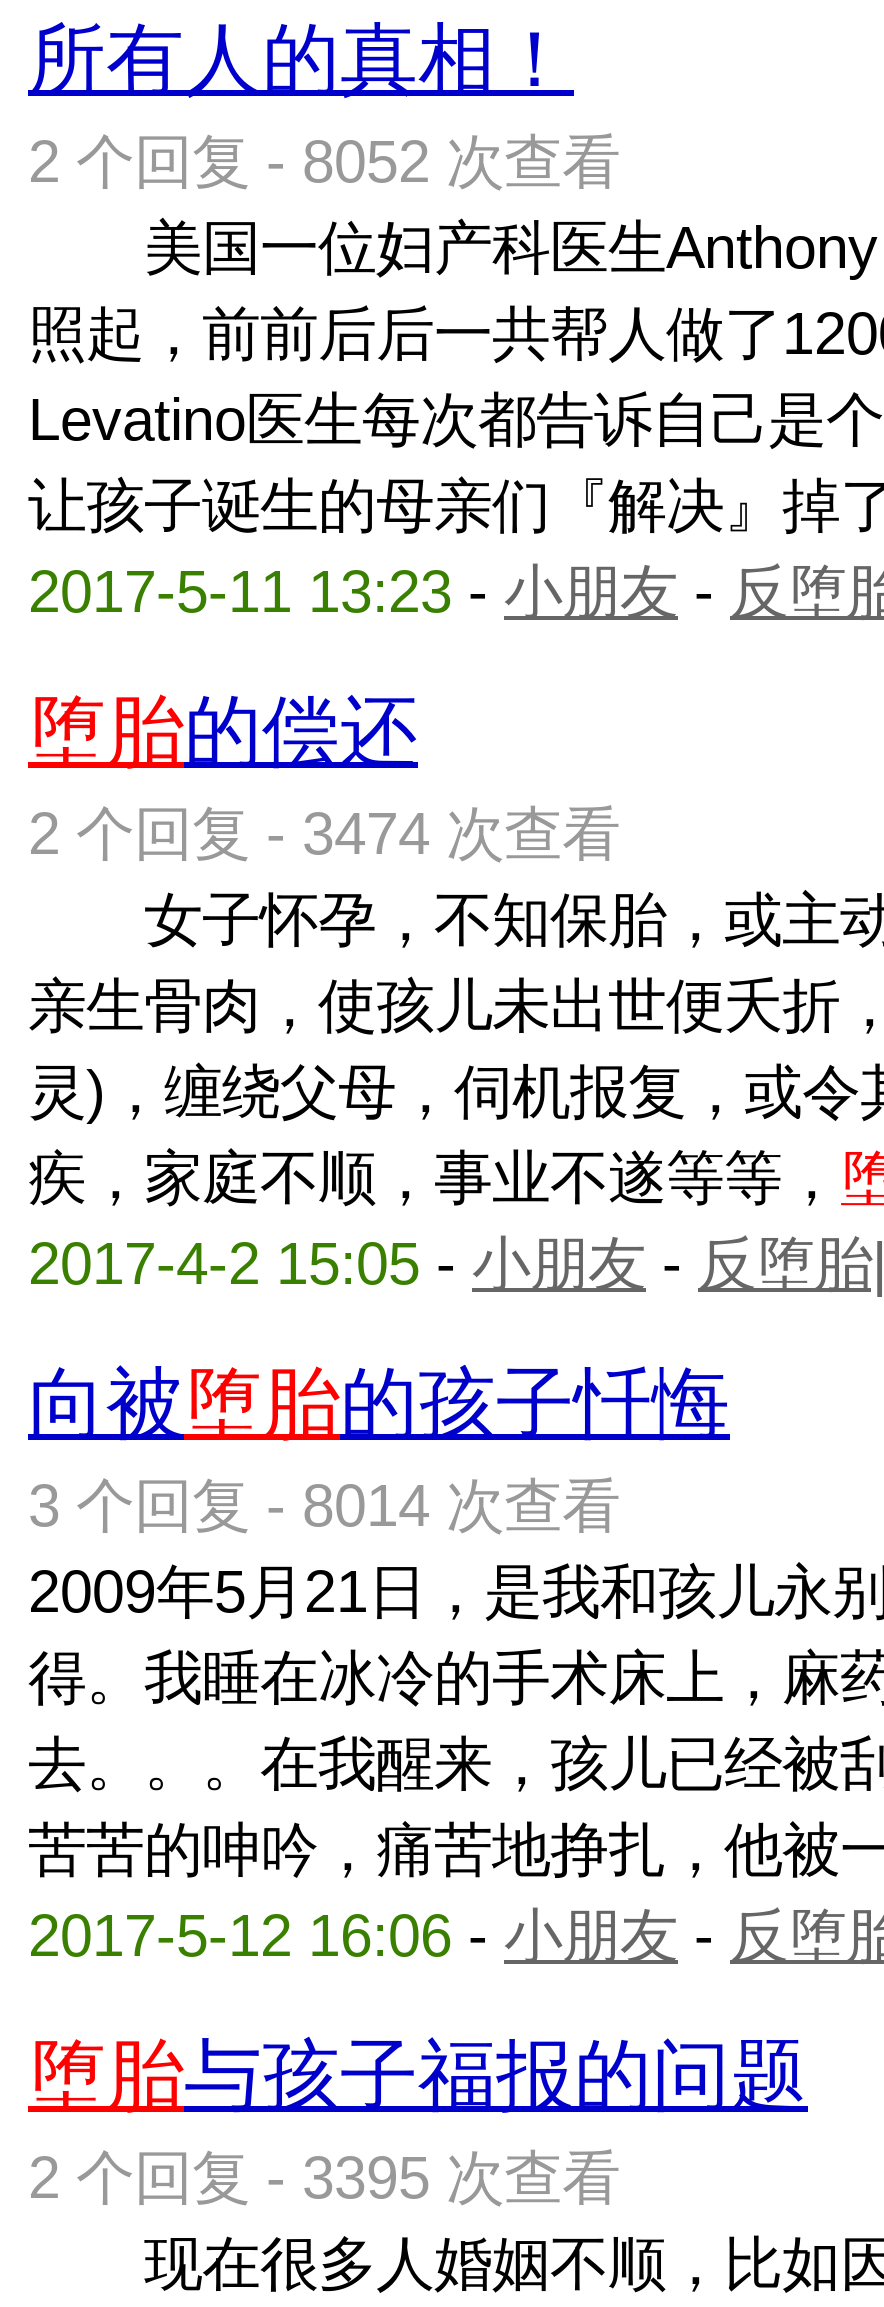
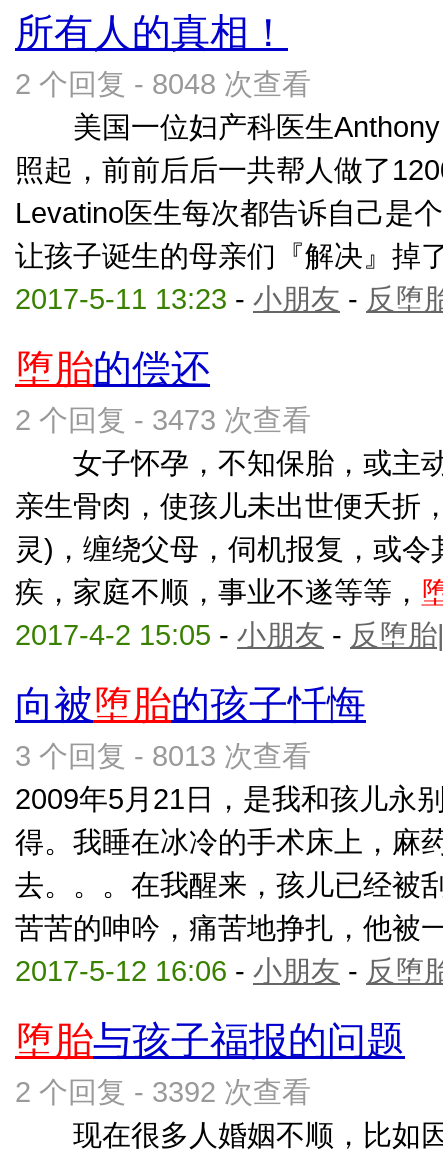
- 2 个回复 - 8052 次查看
+ 2 个回复 - 8048 次查看

- 2 个回复 - 3474 次查看
+ 2 个回复 - 3473 次查看

- 3 个回复 - 8014 次查看
+ 3 个回复 - 8013 次查看

- 2 个回复 - 3395 次查看
+ 2 个回复 - 3392 次查看
